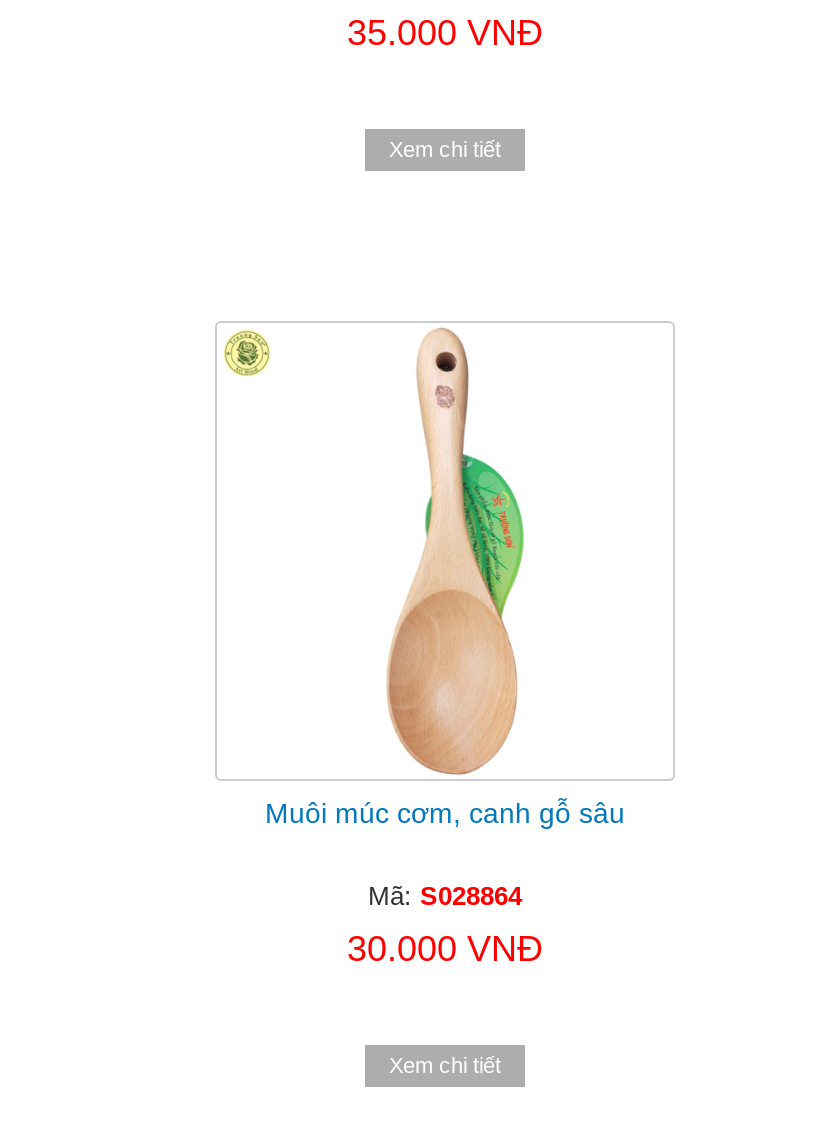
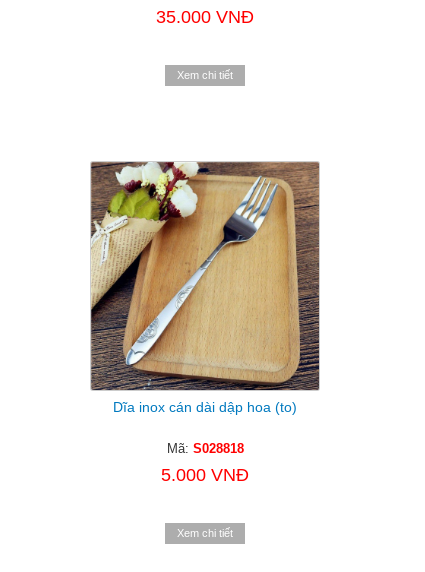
- [image]
- Muôi múc cơm, canh gỗ sâu
+ [image]
+ Dĩa inox cán dài dập hoa (to)

- Mã: S028864
- 30.000 VNĐ
+ Mã: S028818
+ 5.000 VNĐ
